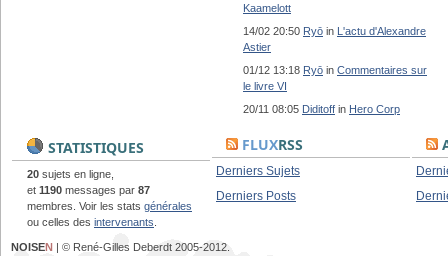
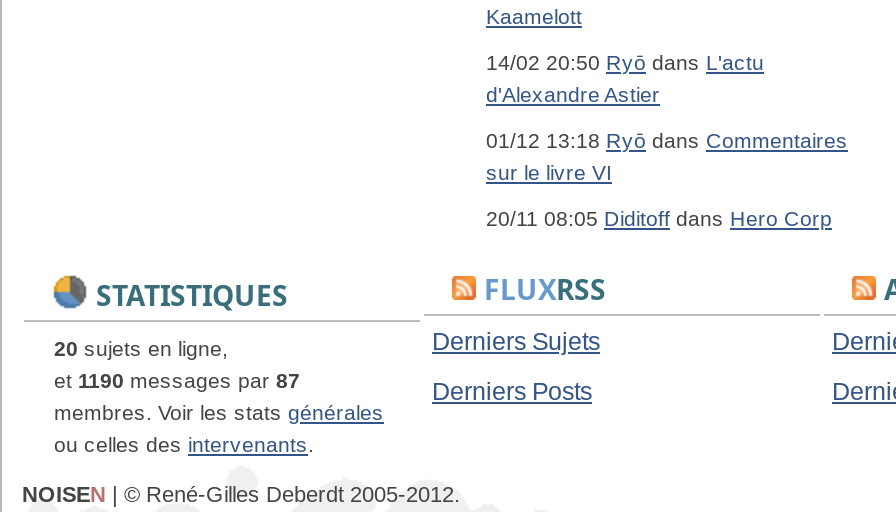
- 14/02 20:50 Ryō in L'actu d'Alexandre
- Astier
+ 14/02 20:50 Ryō dans L'actu
+ d'Alexandre Astier

- 01/12 13:18 Ryō in Commentaires sur
- le livre VI
+ 01/12 13:18 Ryō dans Commentaires
+ sur le livre VI

- 20/11 08:05 Diditoff in Hero Corp
+ 20/11 08:05 Diditoff dans Hero Corp
